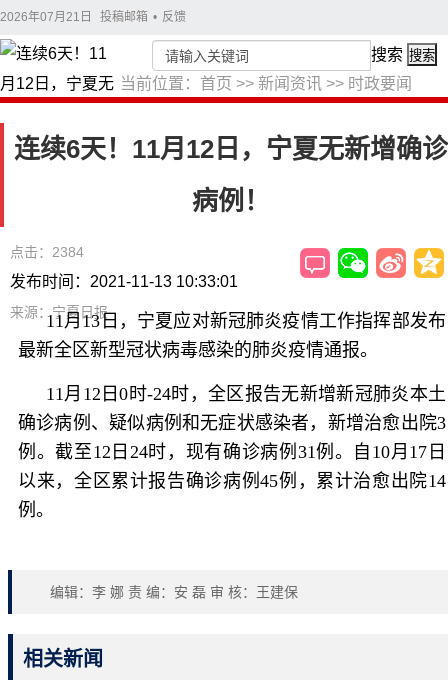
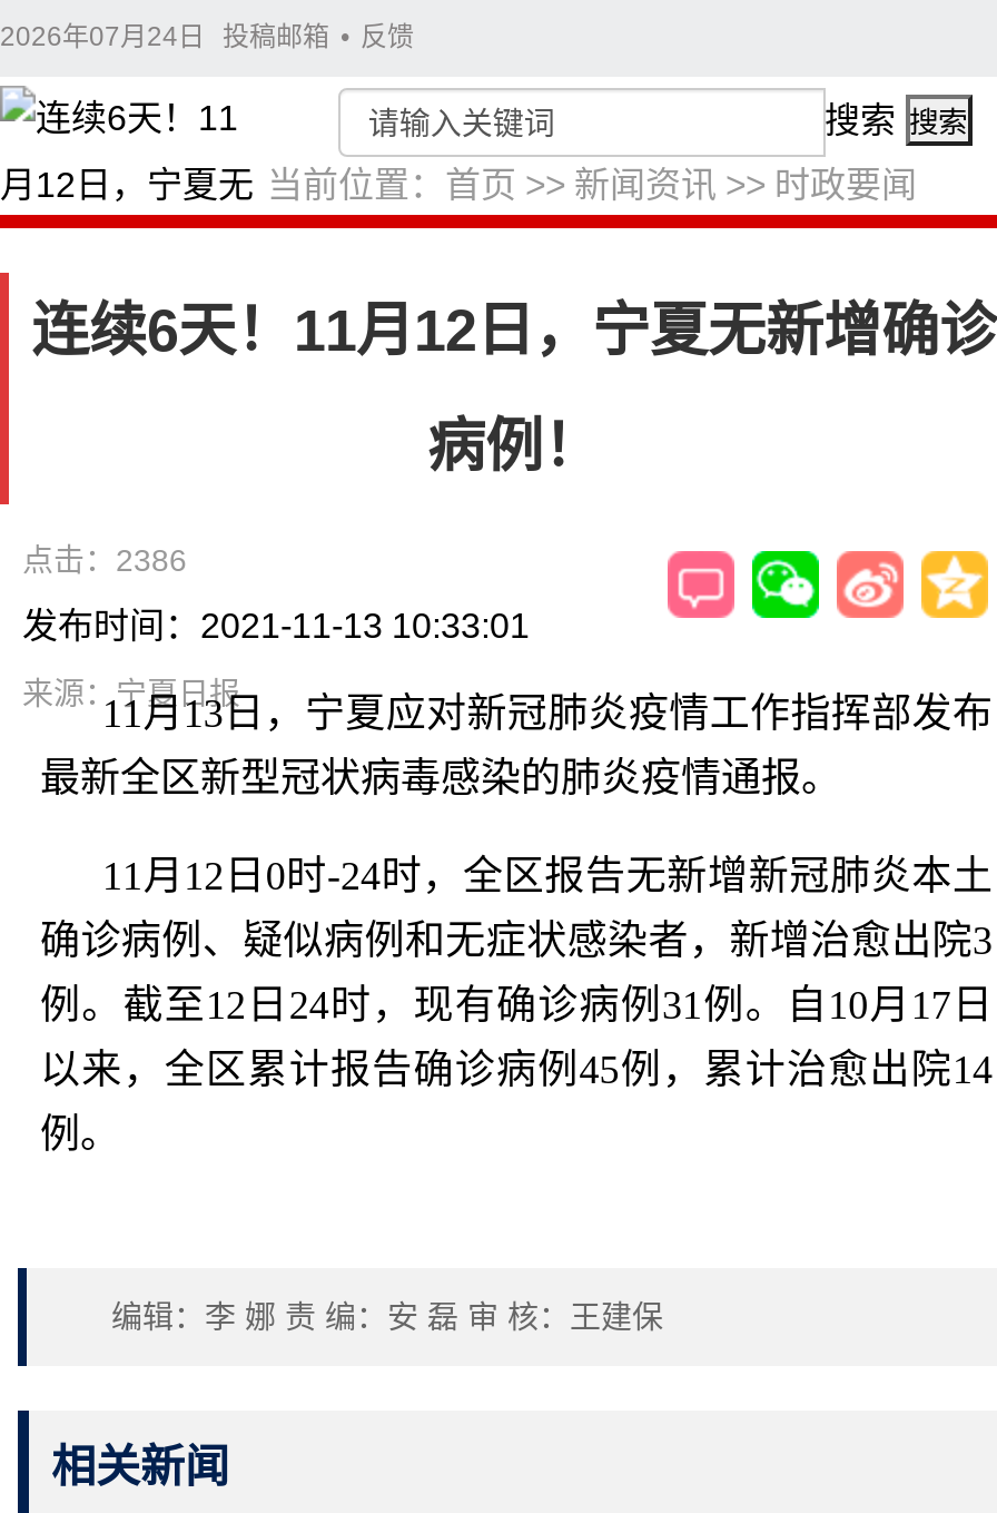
- 2026年07月21日 投稿邮箱 • 反馈
+ 2026年07月24日 投稿邮箱 • 反馈

- 点击：2384
+ 点击：2386
